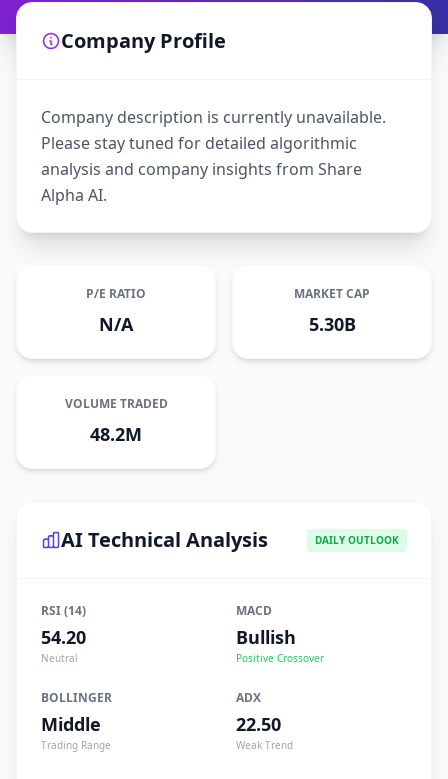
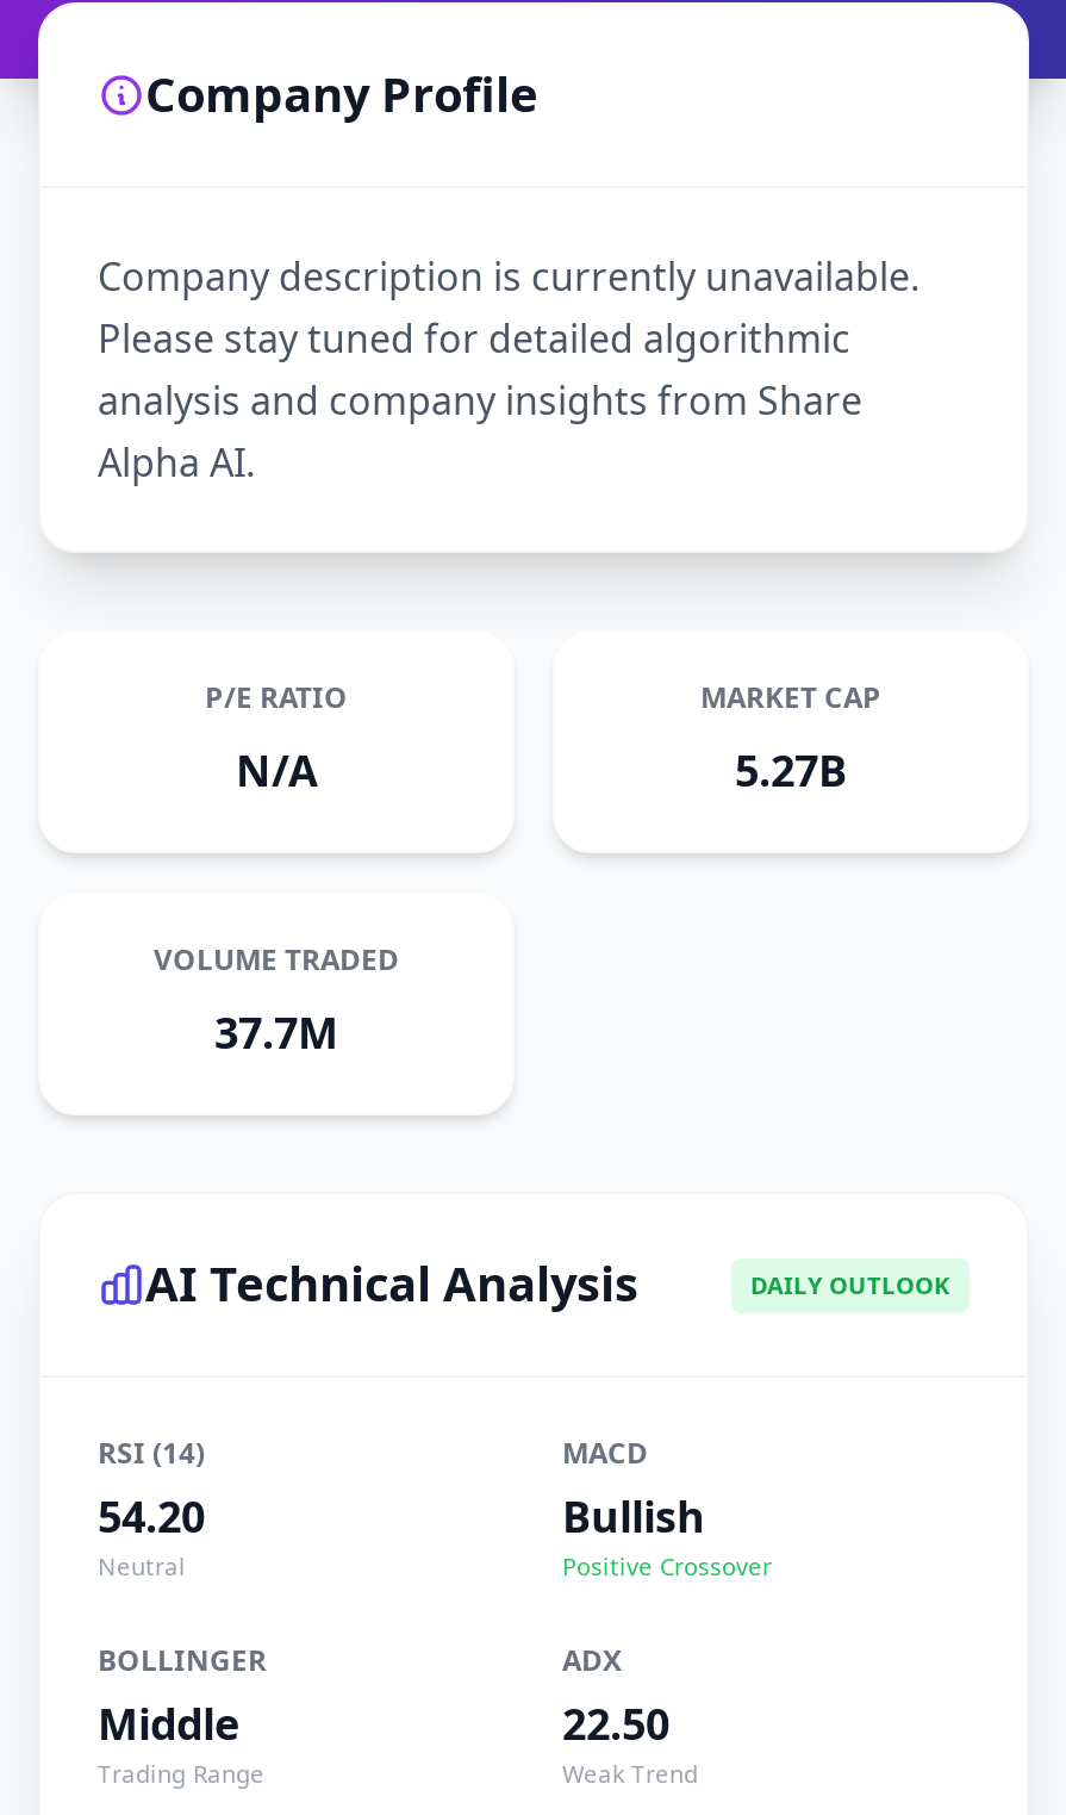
- 5.30B
+ 5.27B

- 48.2M
+ 37.7M
